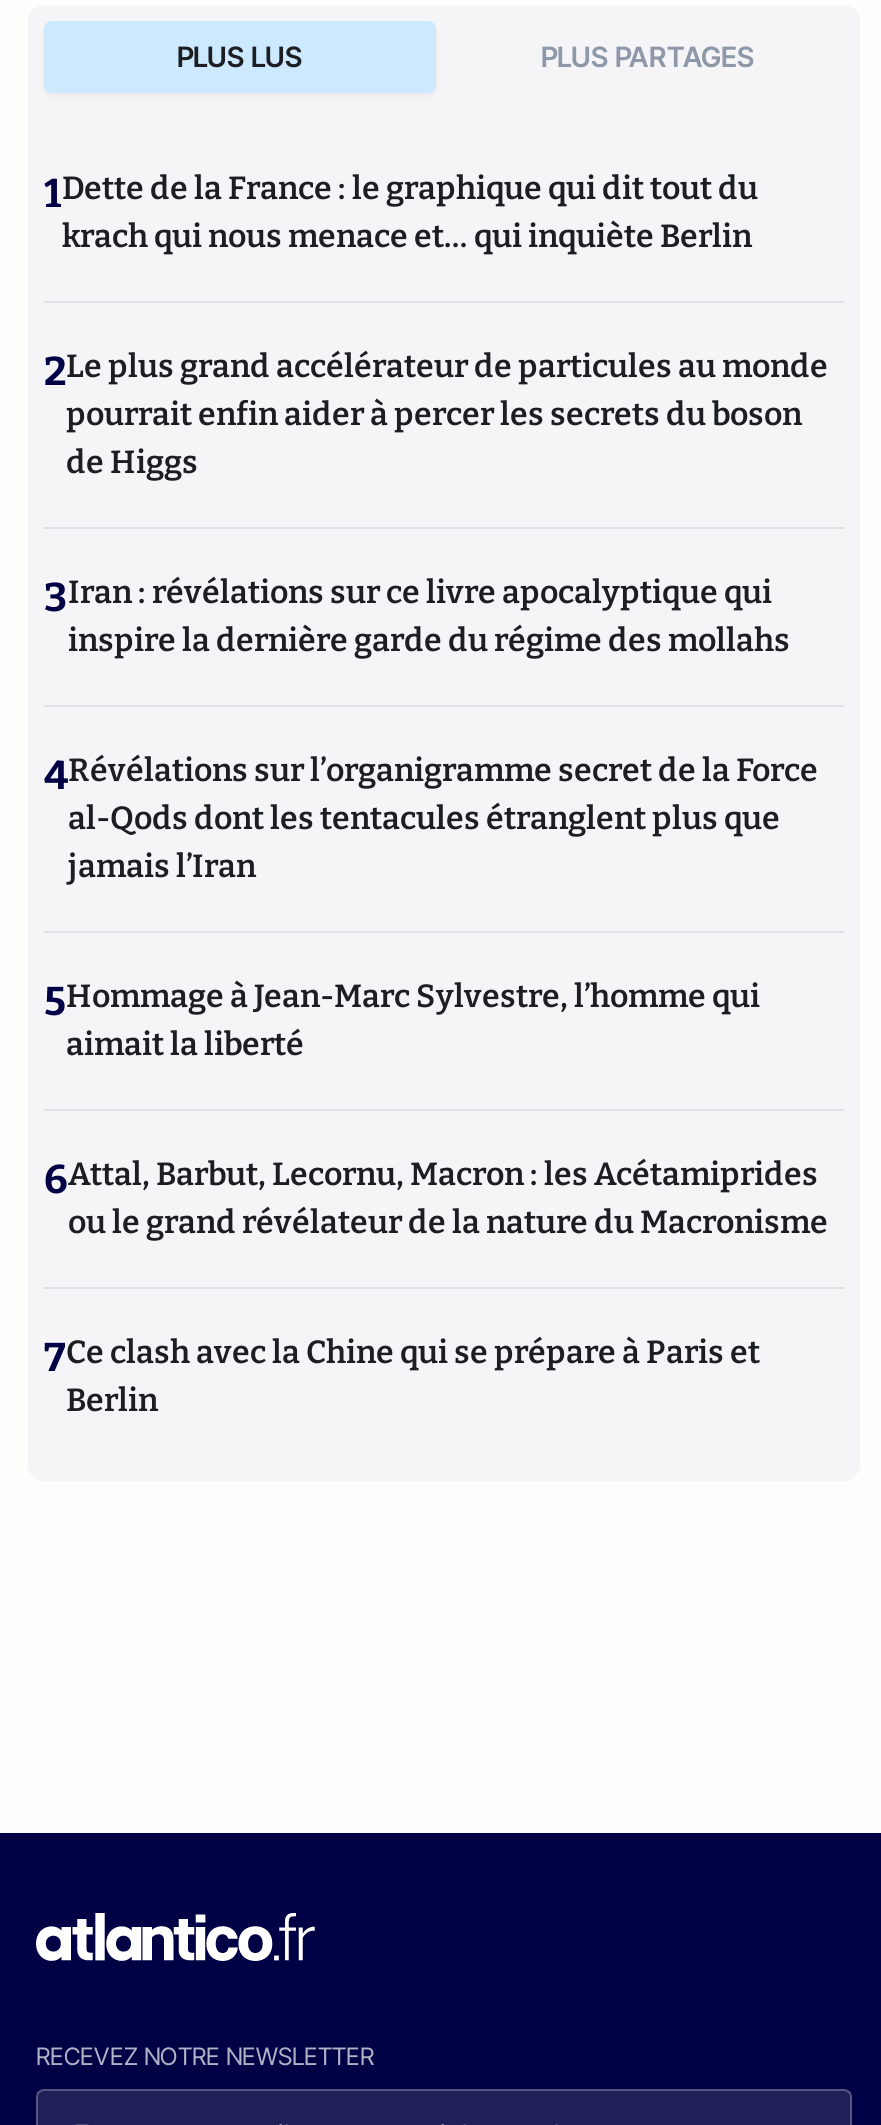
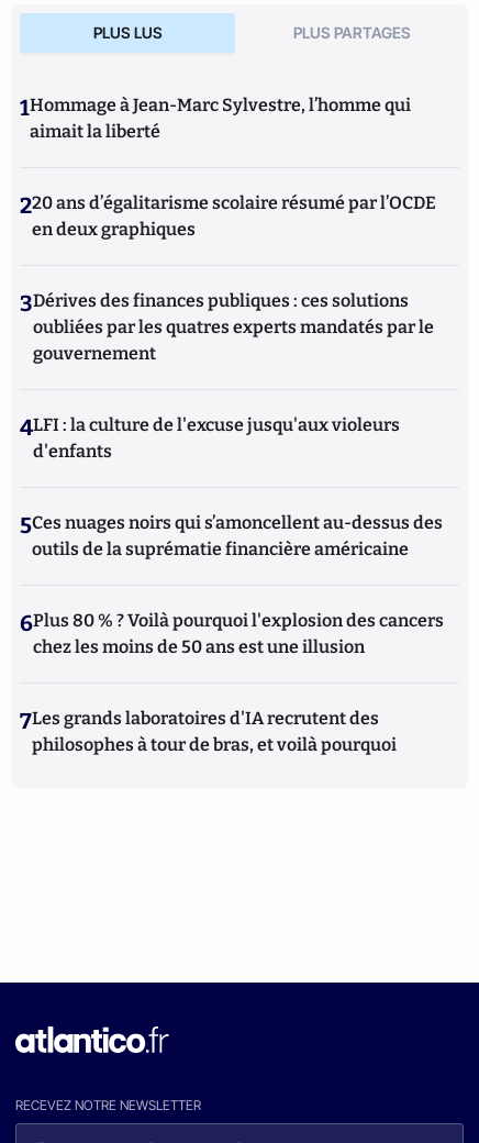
- 1Dette de la France : le graphique qui dit tout du
- krach qui nous menace et… qui inquiète Berlin
- 2Le plus grand accélérateur de particules au monde
- pourrait enfin aider à percer les secrets du boson
- de Higgs
- 3Iran : révélations sur ce livre apocalyptique qui
- inspire la dernière garde du régime des mollahs
- 4Révélations sur l’organigramme secret de la Force
- al-Qods dont les tentacules étranglent plus que
- jamais l’Iran
- 5Hommage à Jean-Marc Sylvestre, l’homme qui
+ 1Hommage à Jean-Marc Sylvestre, l’homme qui

moved up: aimait la liberté

- 6Attal, Barbut, Lecornu, Macron : les Acétamiprides
- ou le grand révélateur de la nature du Macronisme
- 7Ce clash avec la Chine qui se prépare à Paris et
- Berlin
+ 220 ans d’égalitarisme scolaire résumé par l’OCDE
+ en deux graphiques
+ 3Dérives des finances publiques : ces solutions
+ oubliées par les quatres experts mandatés par le
+ gouvernement
+ 4LFI : la culture de l'excuse jusqu'aux violeurs
+ d'enfants
+ 5Ces nuages noirs qui s’amoncellent au-dessus des
+ outils de la suprématie financière américaine
+ 6Plus 80 % ? Voilà pourquoi l'explosion des cancers
+ chez les moins de 50 ans est une illusion
+ 7Les grands laboratoires d'IA recrutent des
+ philosophes à tour de bras, et voilà pourquoi
